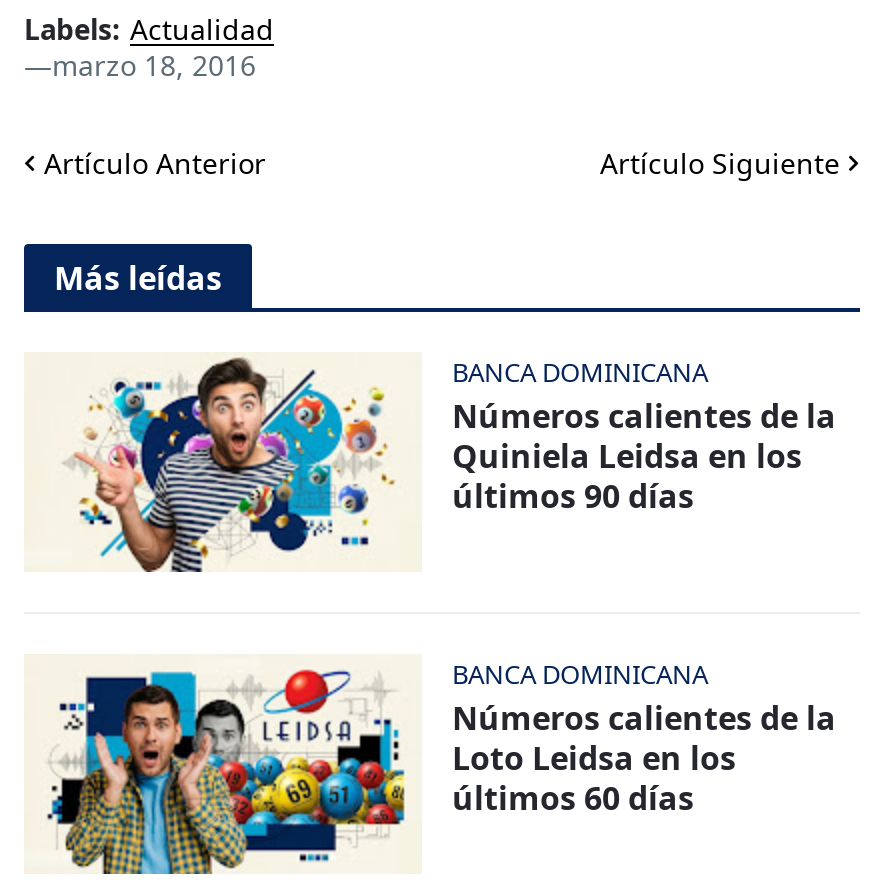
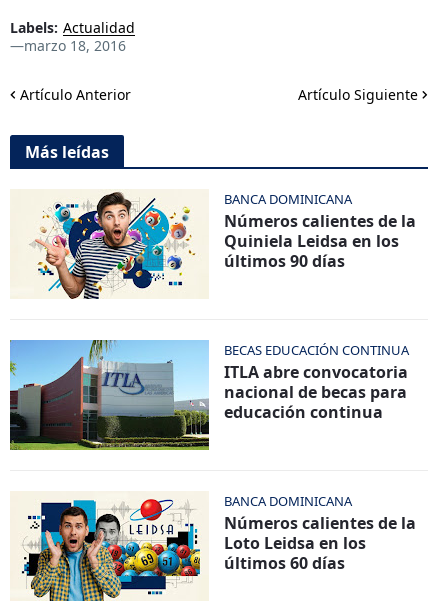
+ [image]
+ BECAS EDUCACIÓN CONTINUA
+ ITLA abre convocatoria
+ nacional de becas para
+ educación continua
